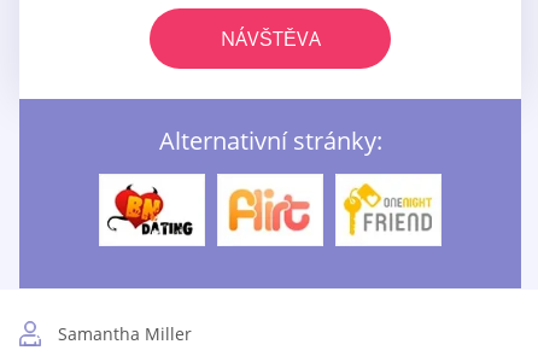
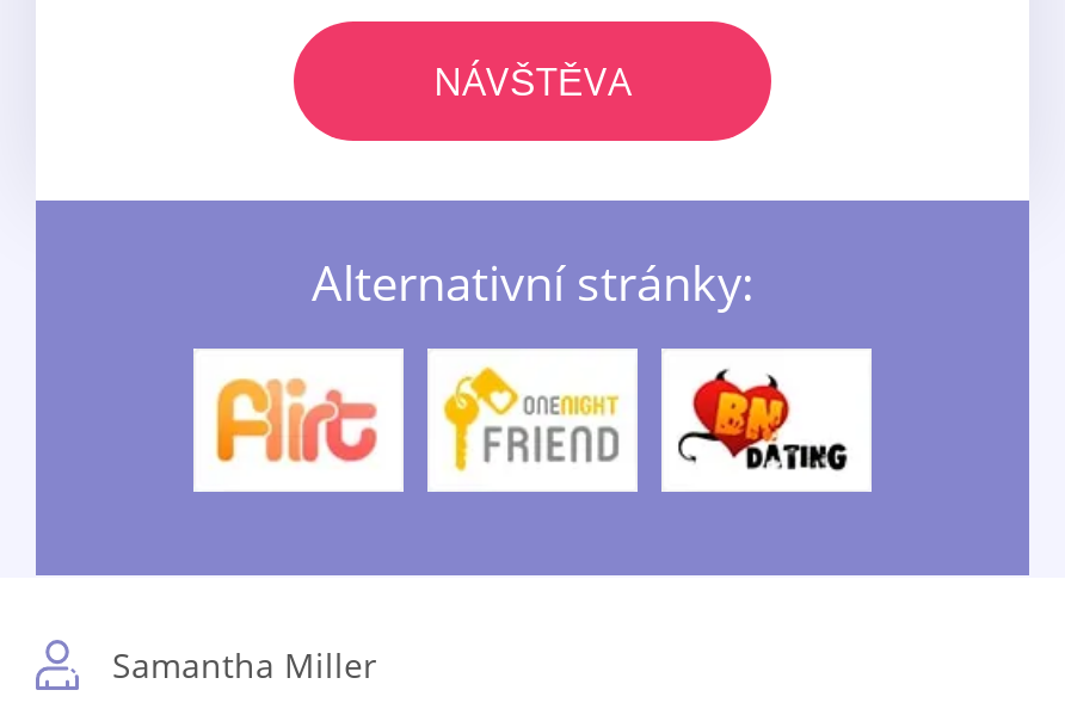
- [image]
+ [image]

- [image]
+ [image]

- [image]
+ [image]
